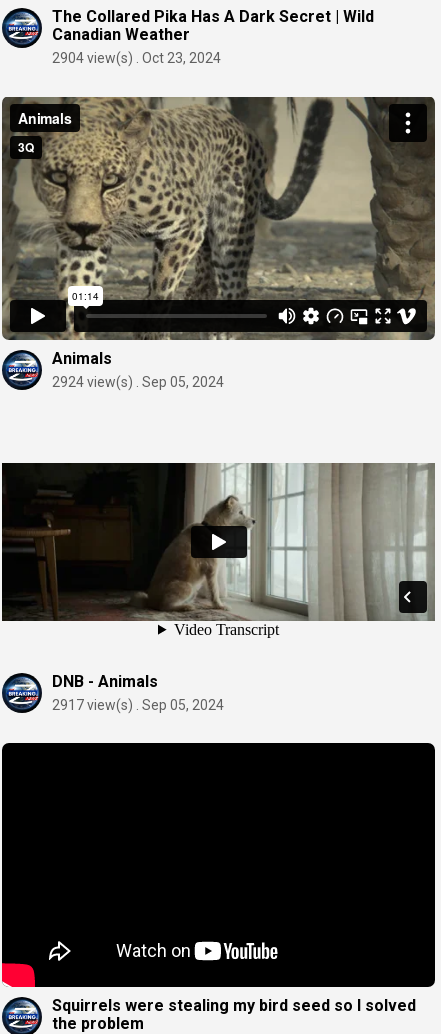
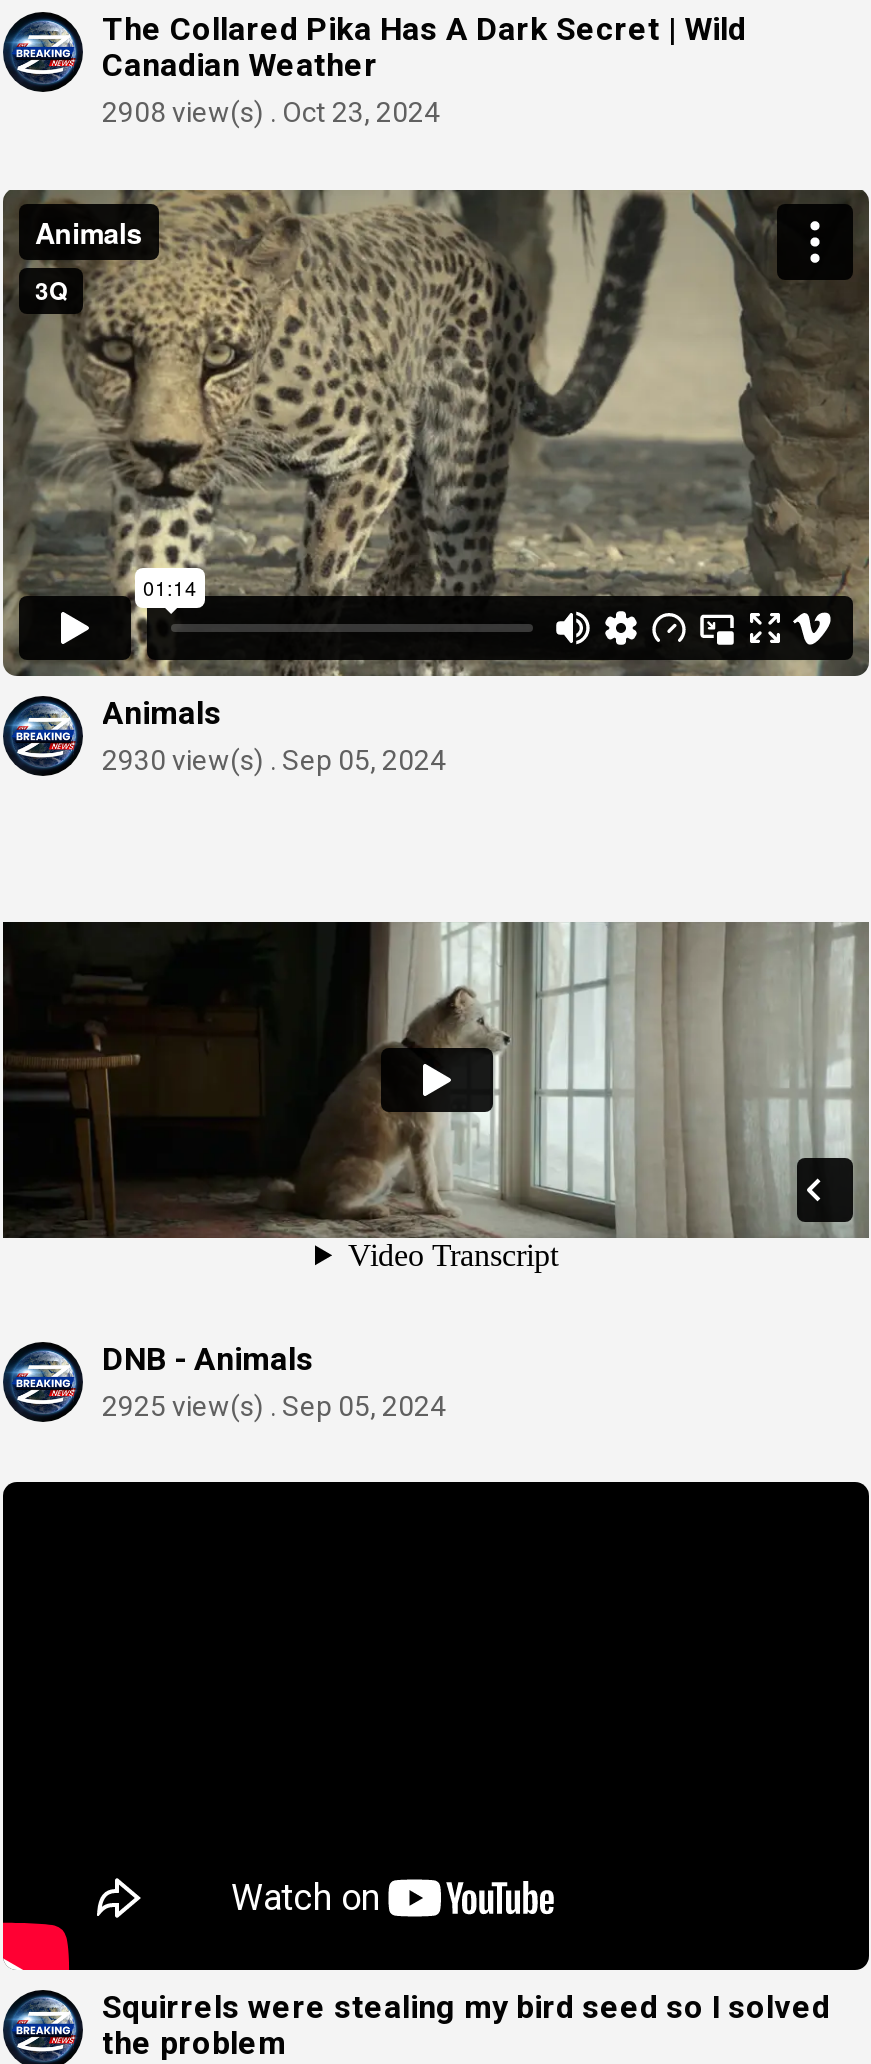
- 2904 view(s) . Oct 23, 2024
+ 2908 view(s) . Oct 23, 2024

- 2924 view(s) . Sep 05, 2024
+ 2930 view(s) . Sep 05, 2024

- 2917 view(s) . Sep 05, 2024
+ 2925 view(s) . Sep 05, 2024
